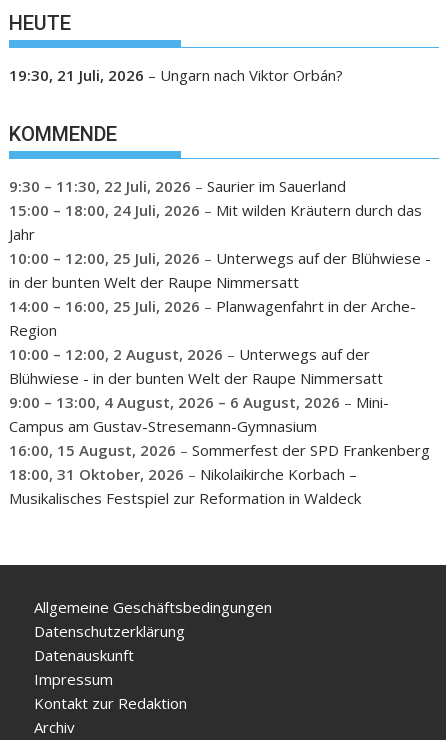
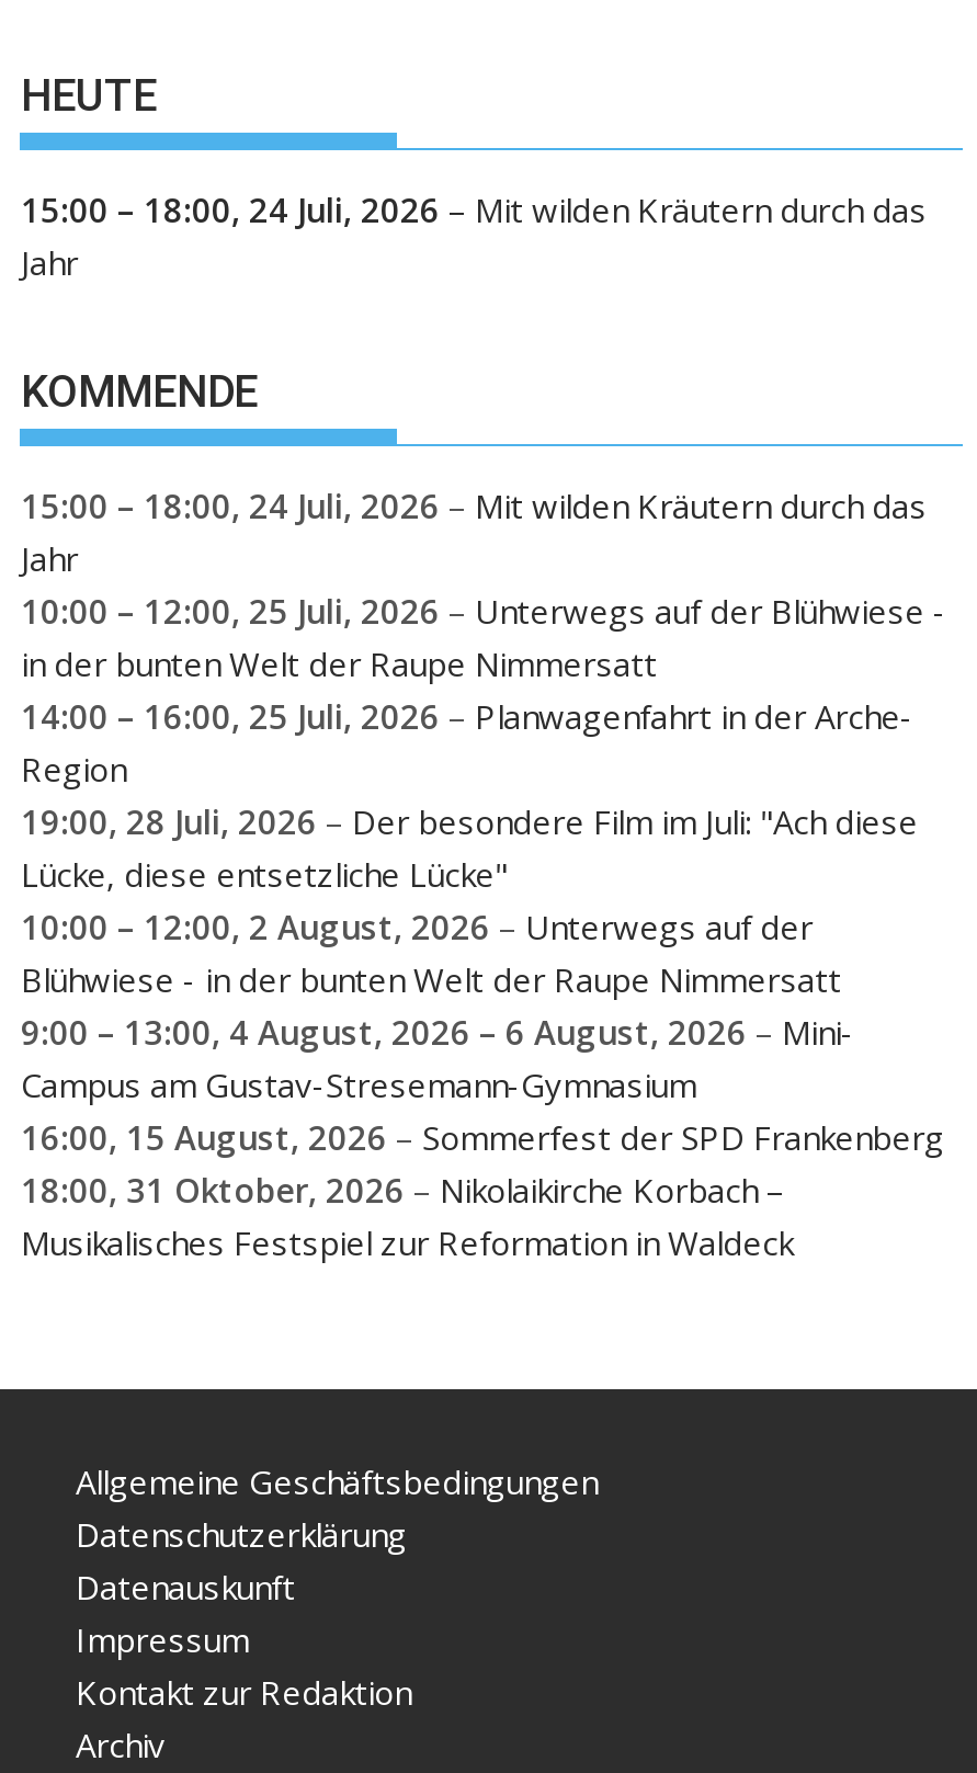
- 19:30, 21 Juli, 2026 – Ungarn nach Viktor Orbán?
+ 15:00 – 18:00, 24 Juli, 2026 – Mit wilden Kräutern durch das
+ Jahr

- 9:30 – 11:30, 22 Juli, 2026 – Saurier im Sauerland

+ 19:00, 28 Juli, 2026 – Der besondere Film im Juli: "Ach diese
+ Lücke, diese entsetzliche Lücke"
